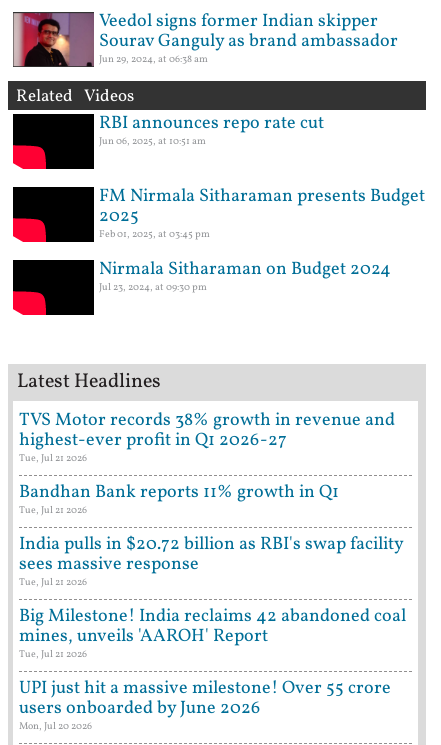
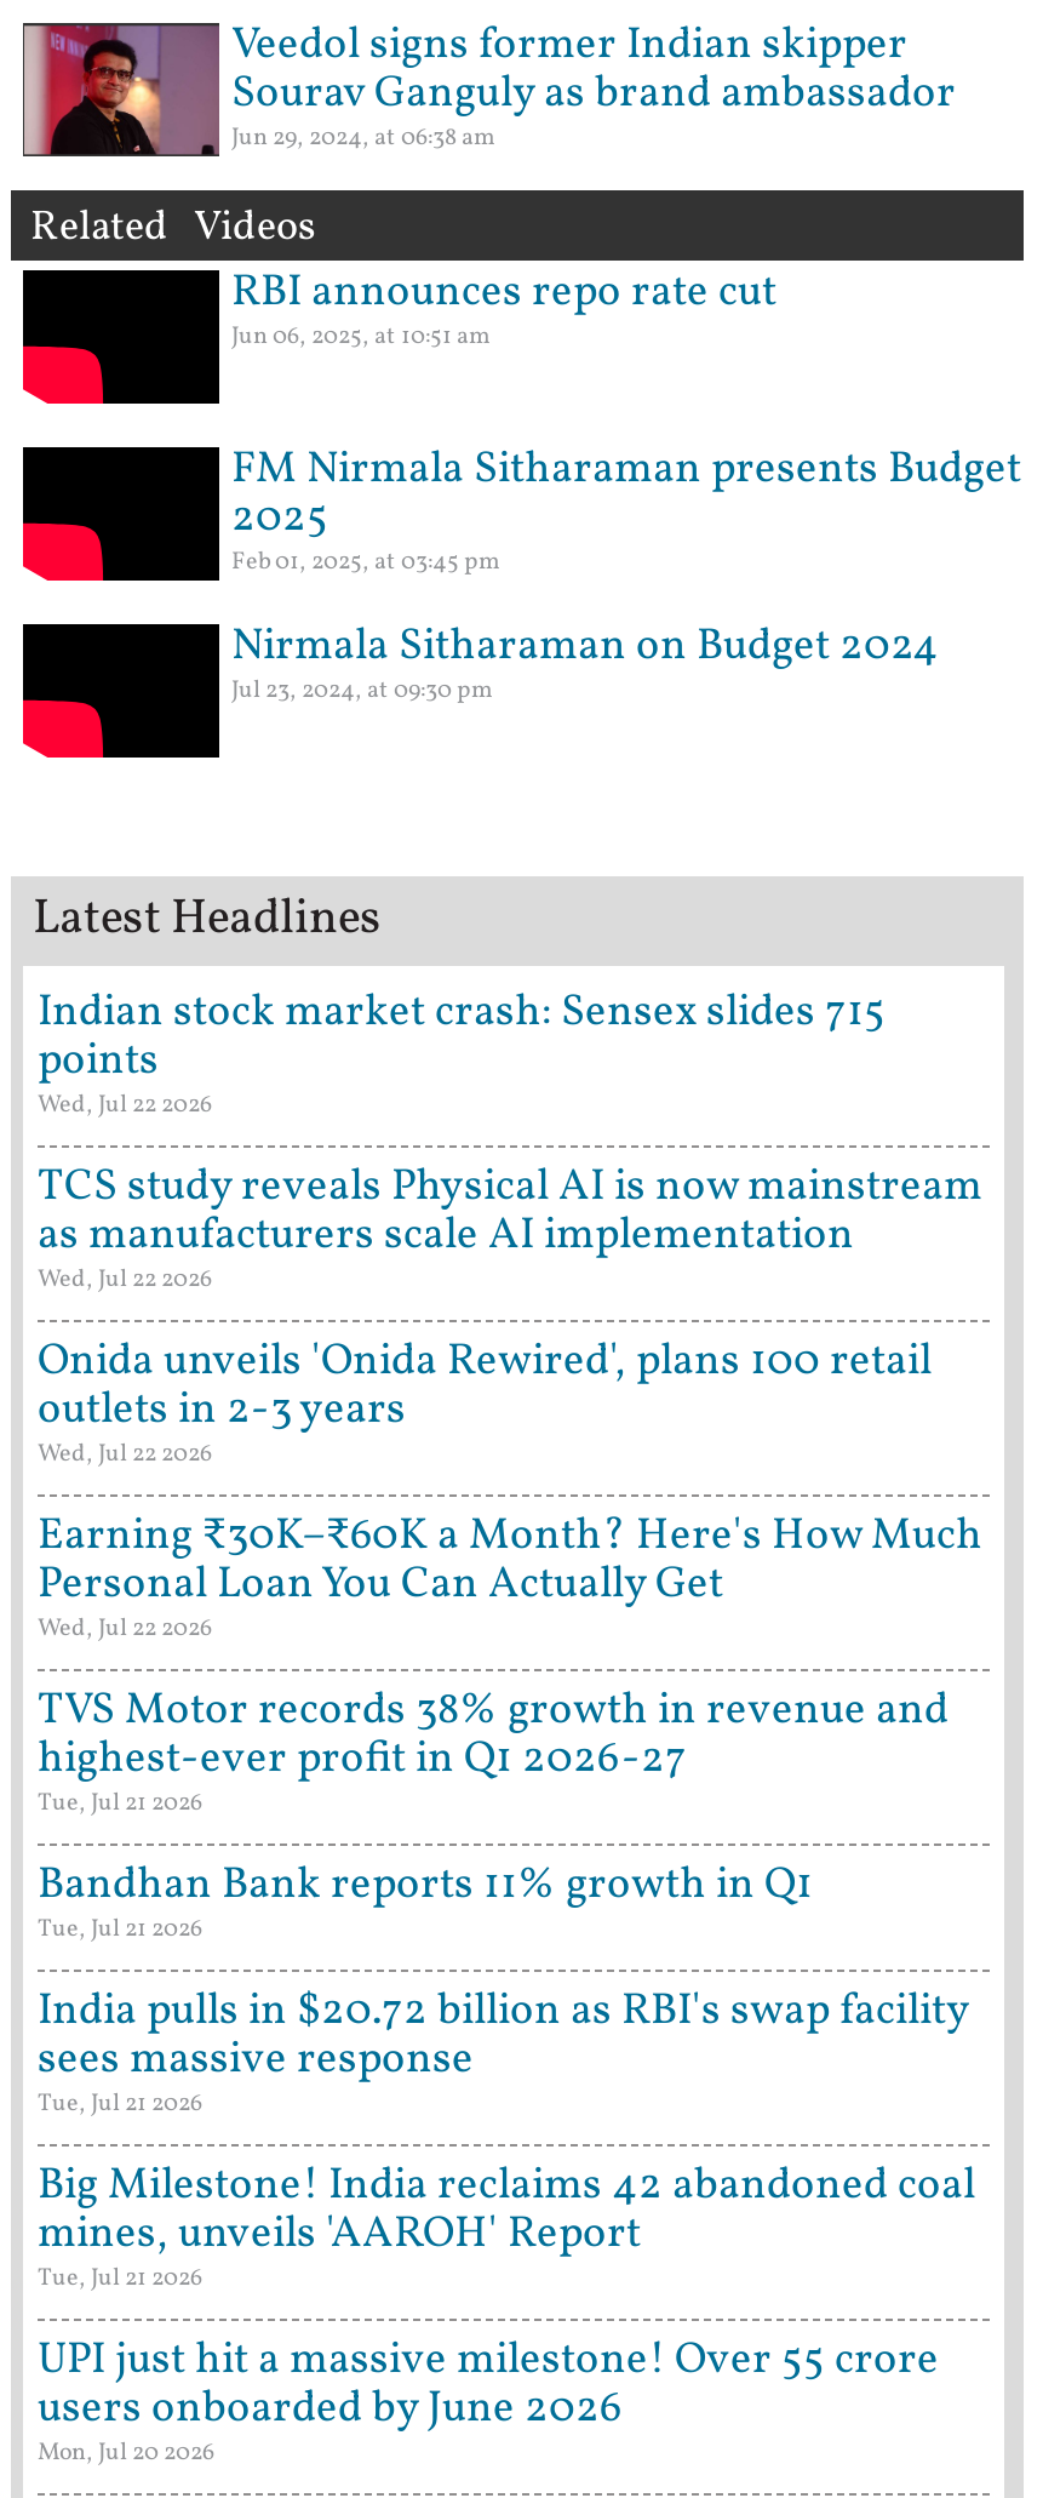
+ Indian stock market crash: Sensex slides 715
+ points
+ Wed, Jul 22 2026
+ TCS study reveals Physical AI is now mainstream
+ as manufacturers scale AI implementation
+ Wed, Jul 22 2026
+ Onida unveils 'Onida Rewired', plans 100 retail
+ outlets in 2-3 years
+ Wed, Jul 22 2026
+ Earning ₹30K–₹60K a Month? Here's How Much
+ Personal Loan You Can Actually Get
+ Wed, Jul 22 2026
